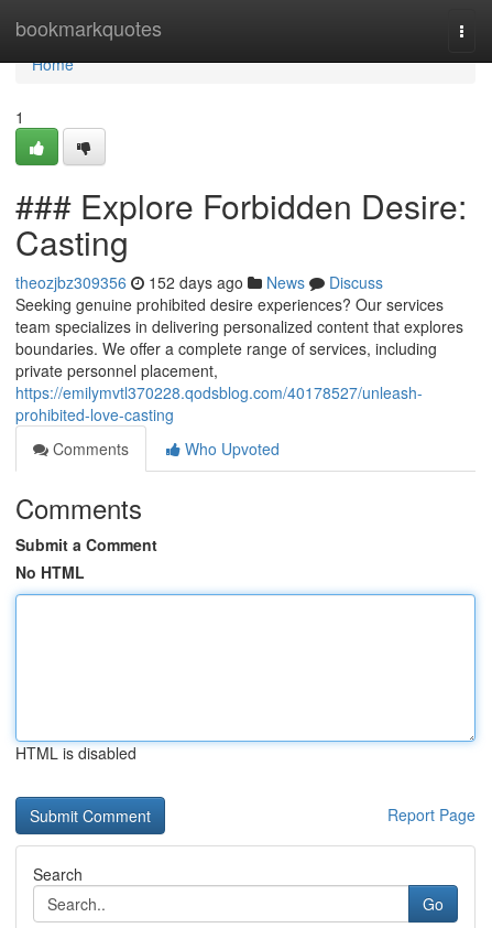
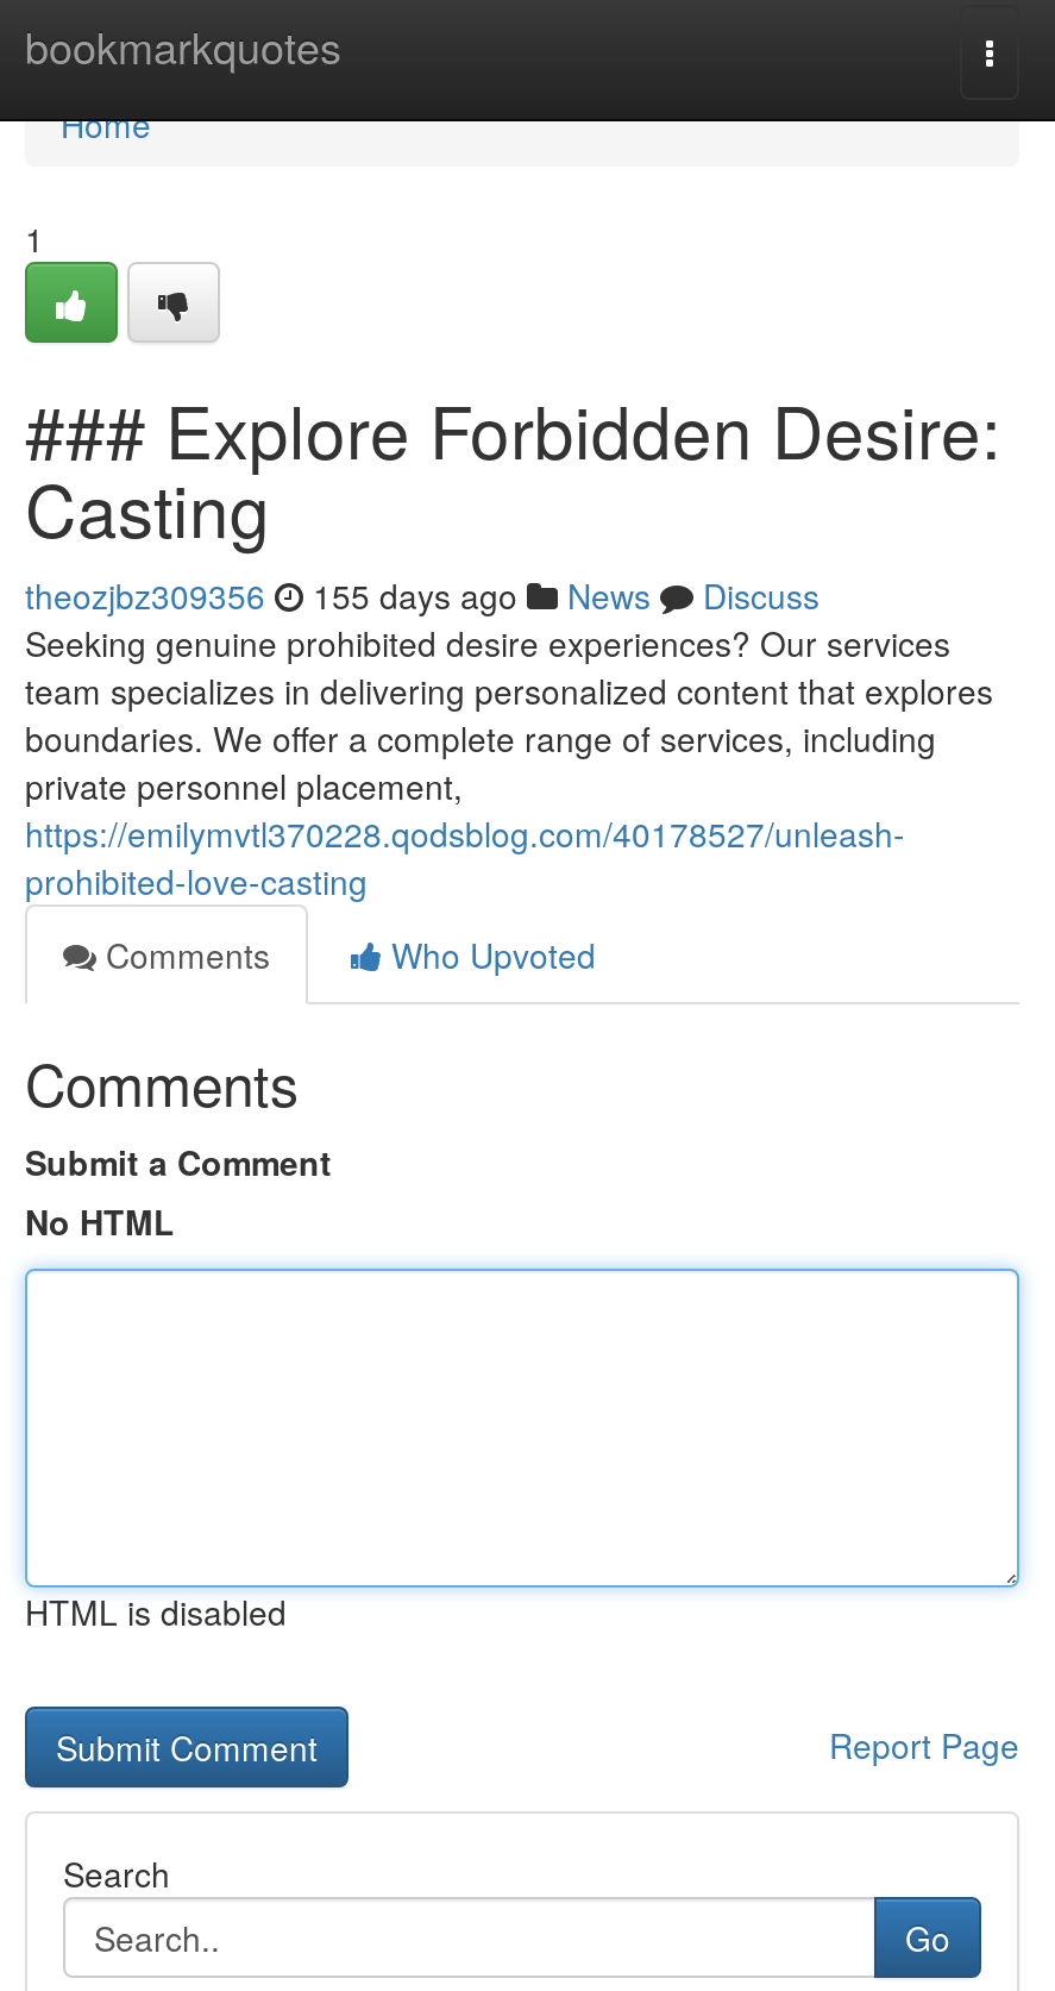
- theozjbz309356 152 days ago News Discuss
+ theozjbz309356 155 days ago News Discuss
